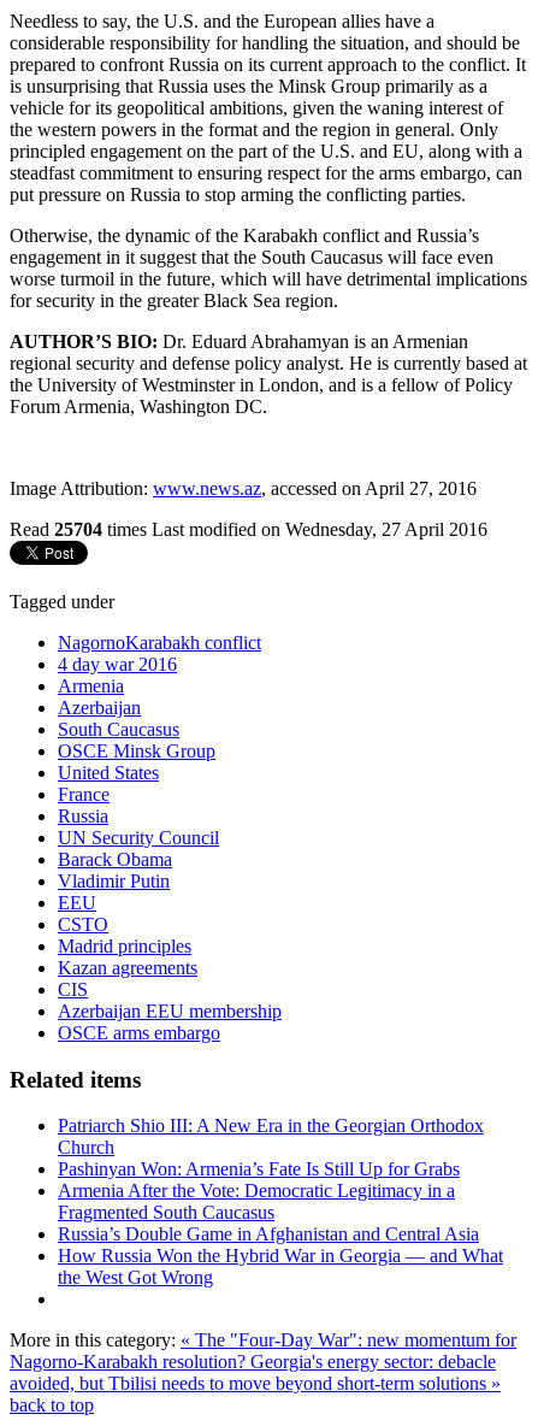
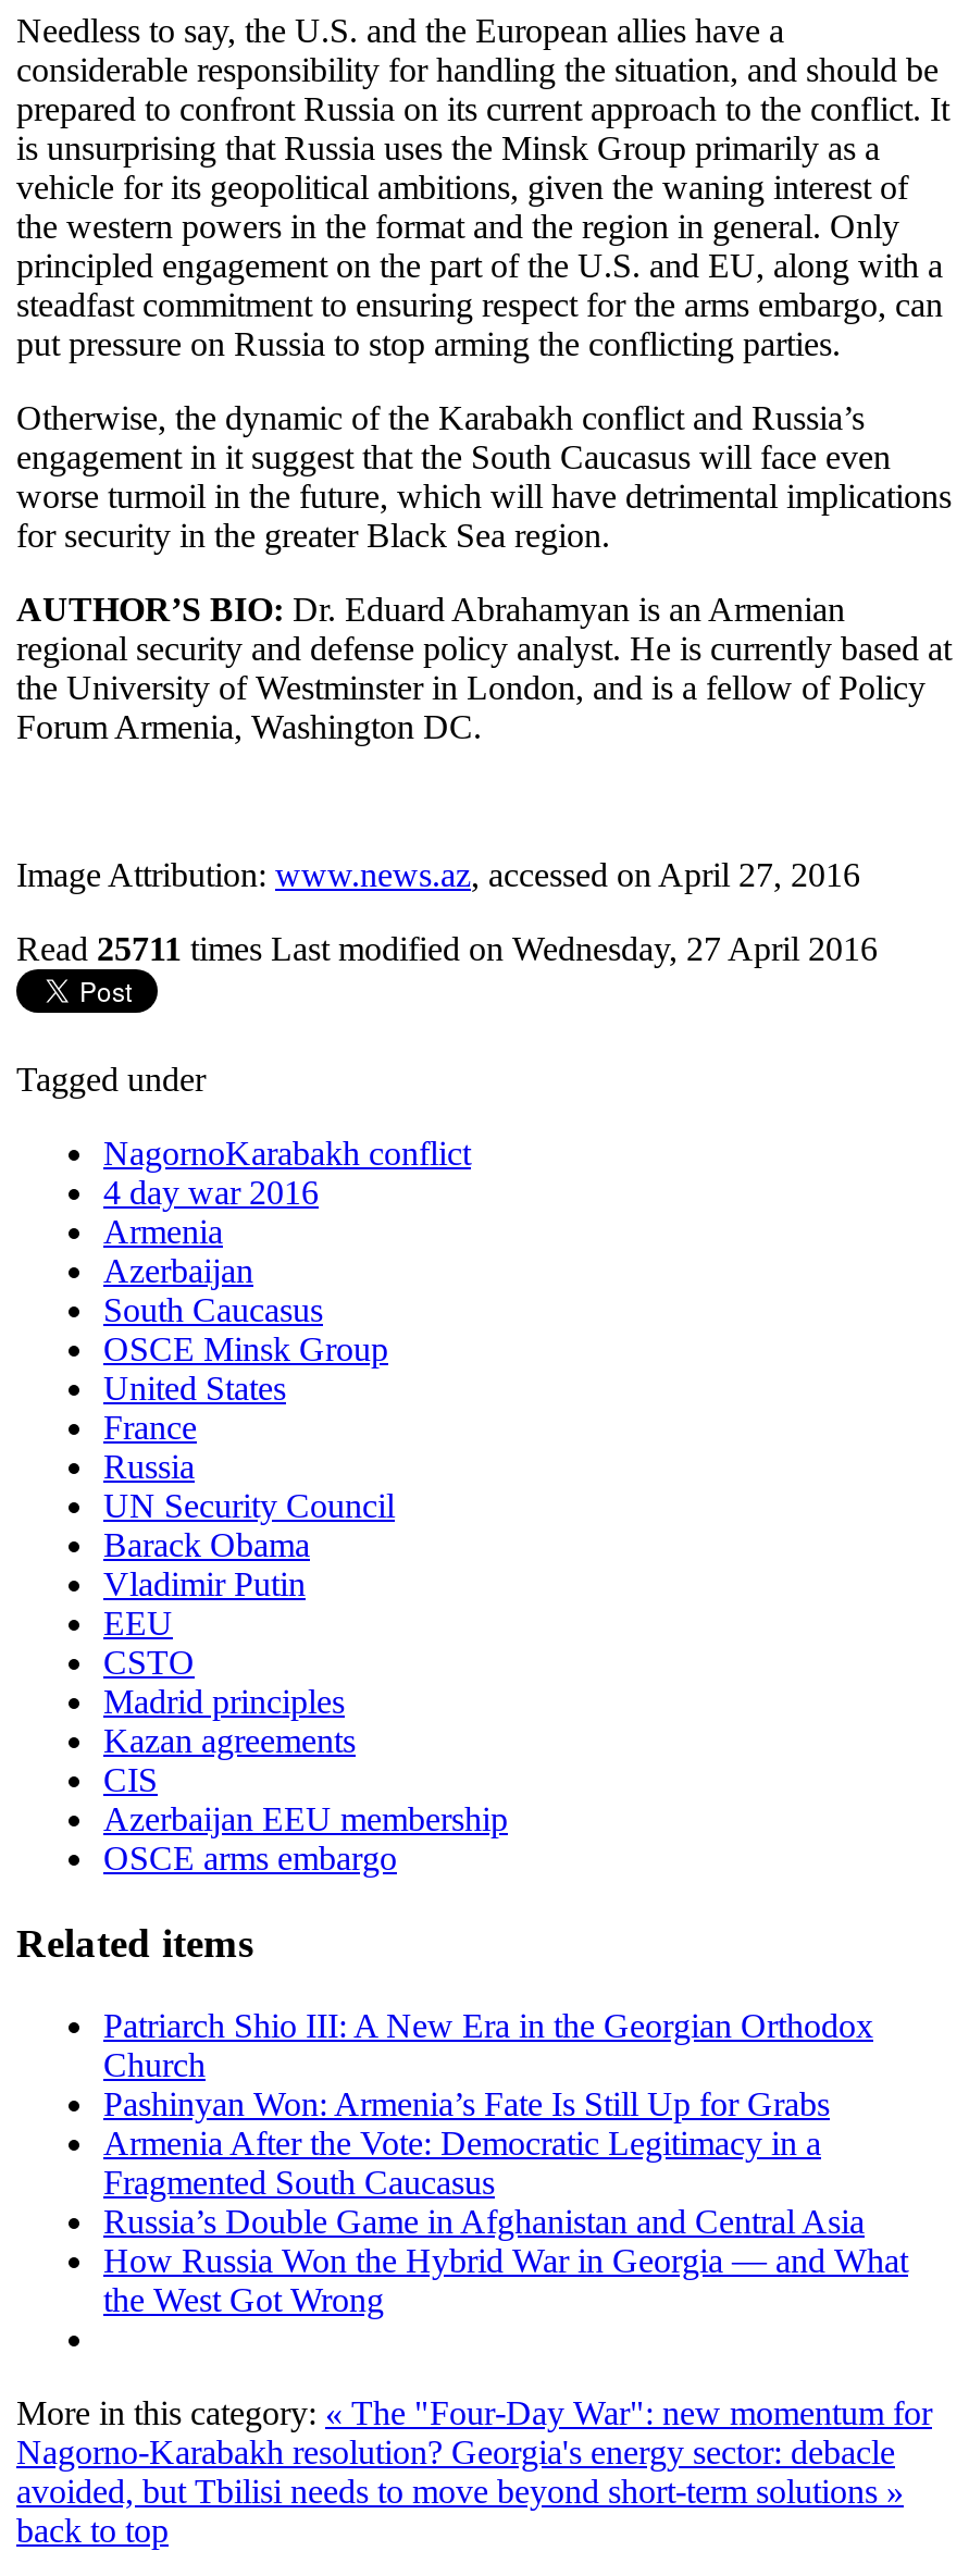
- Read 25704 times Last modified on Wednesday, 27 April 2016
+ Read 25711 times Last modified on Wednesday, 27 April 2016
